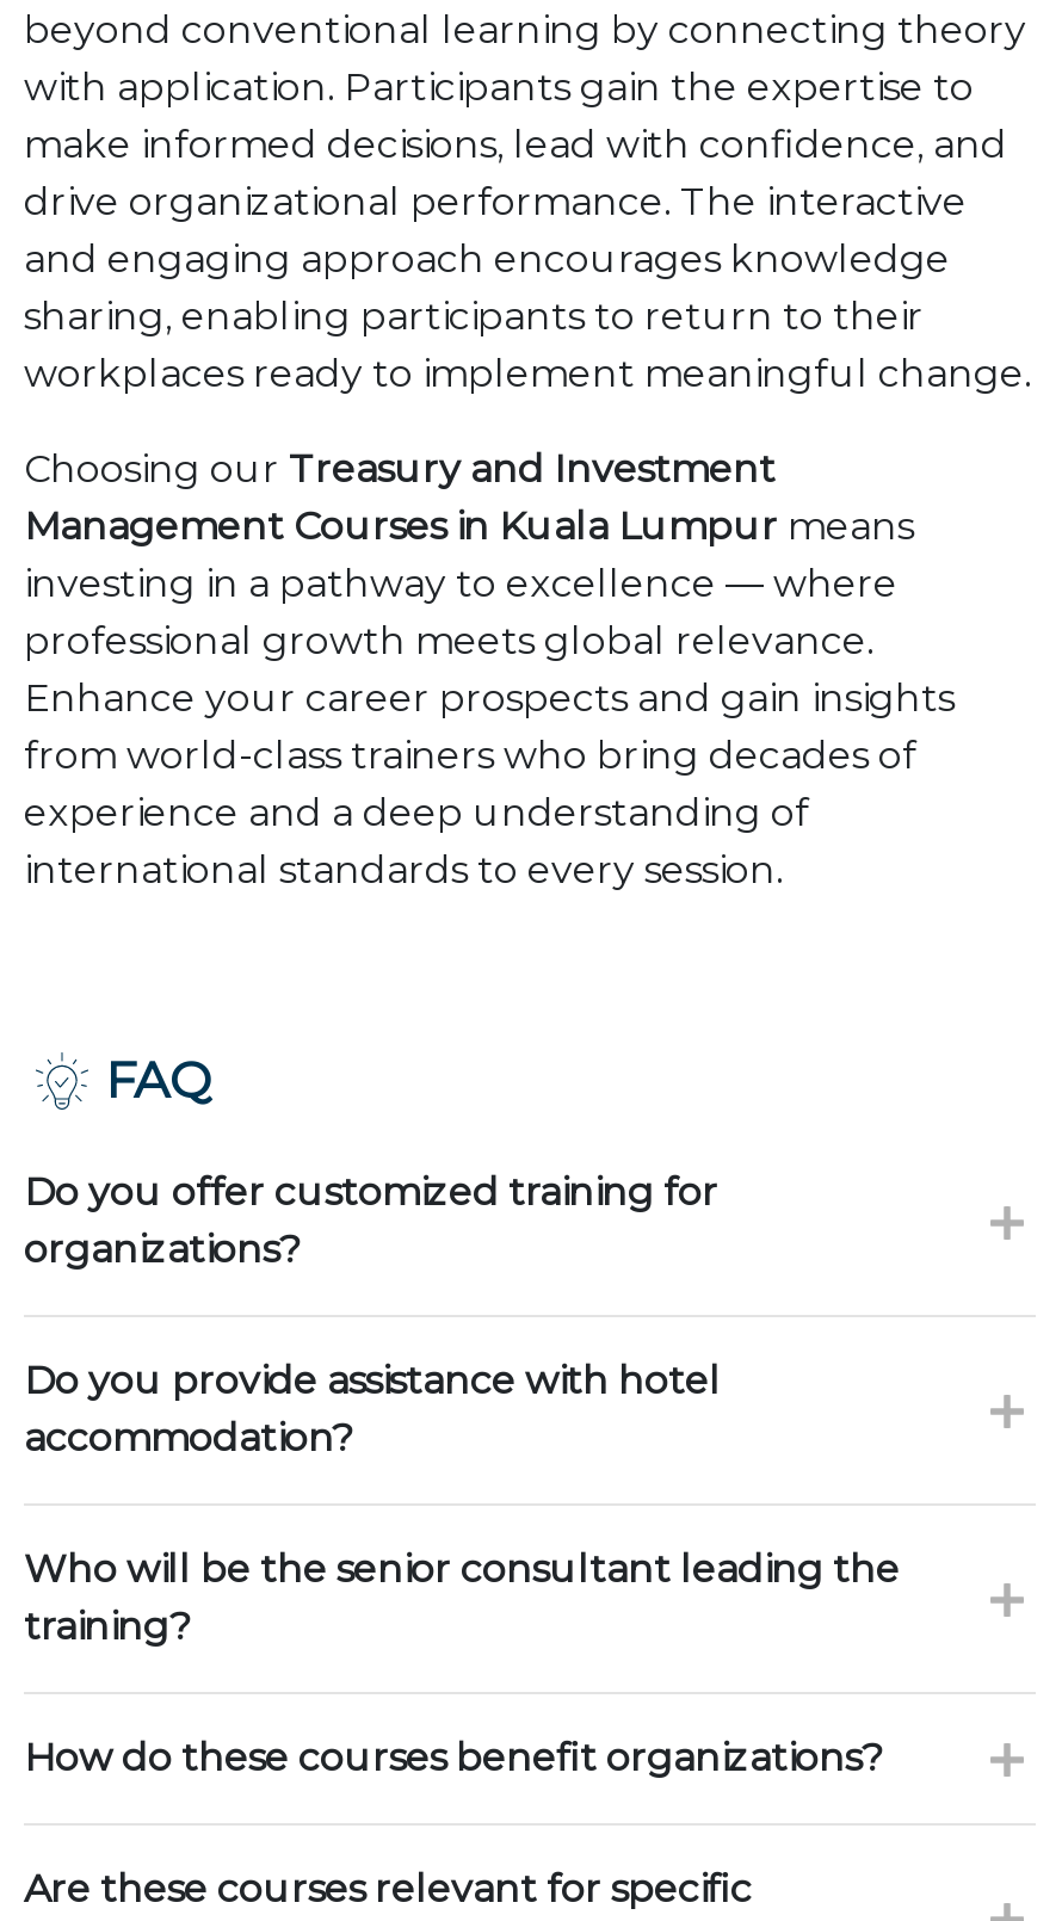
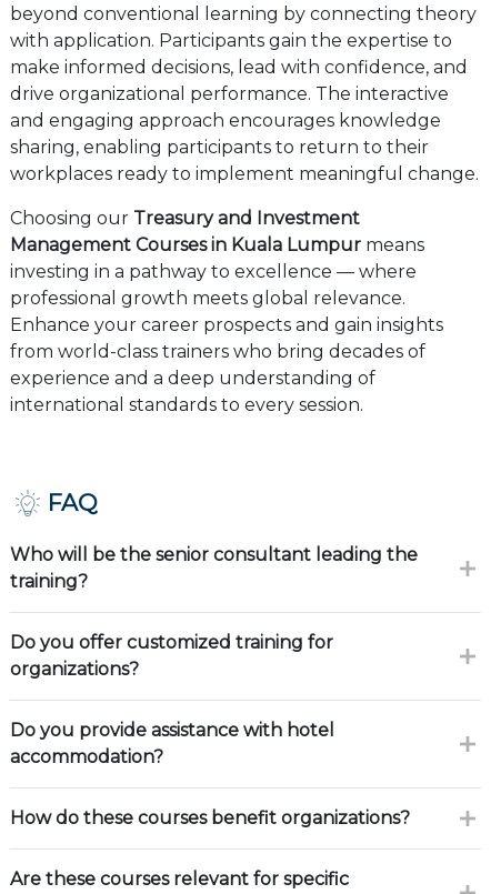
moved down: Do you offer customized training for | organizations? | Do you provide assistance with hotel | accommodation?

moved up: Who will be the senior consultant leading the | training?
